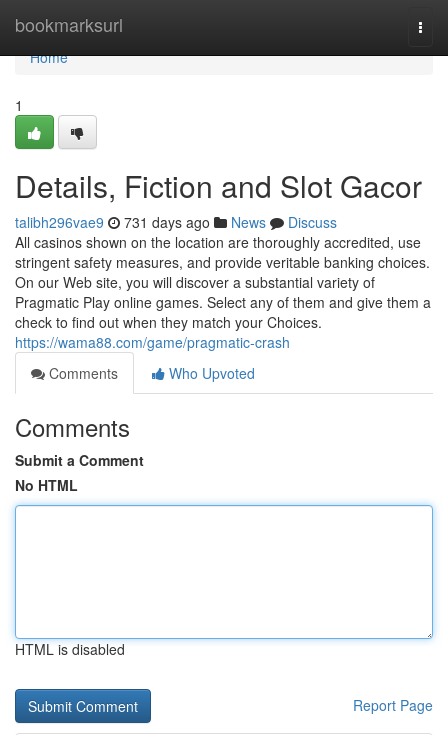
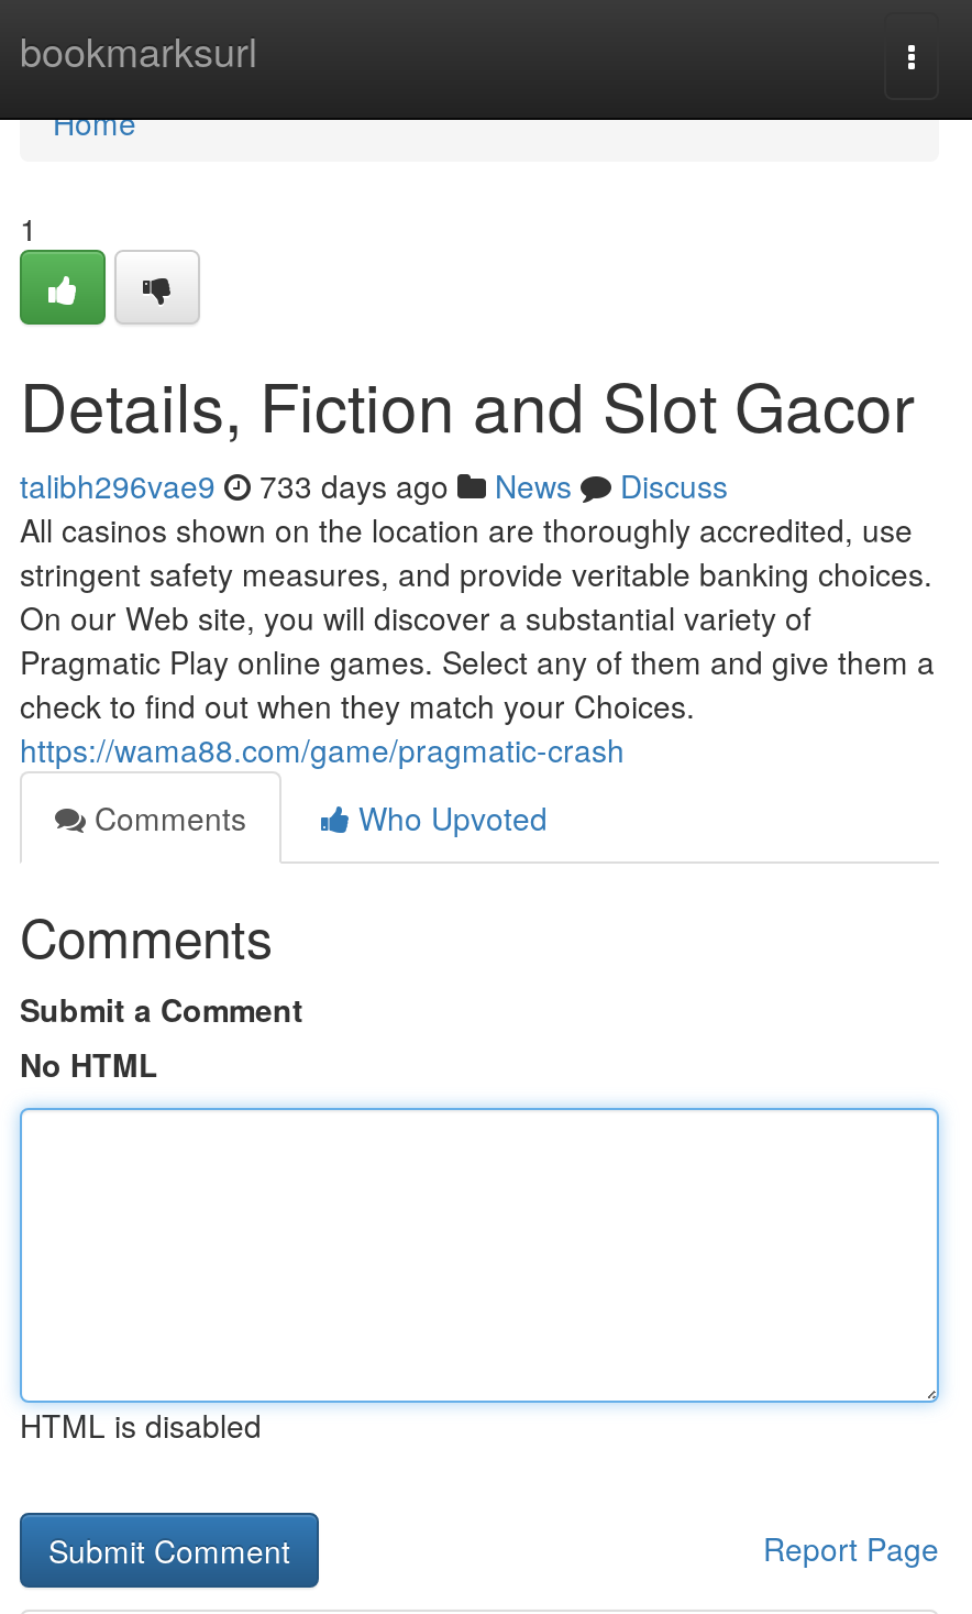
- talibh296vae9 731 days ago News Discuss
+ talibh296vae9 733 days ago News Discuss
